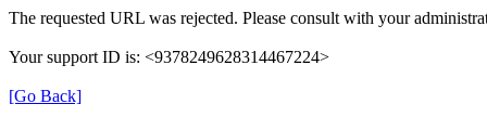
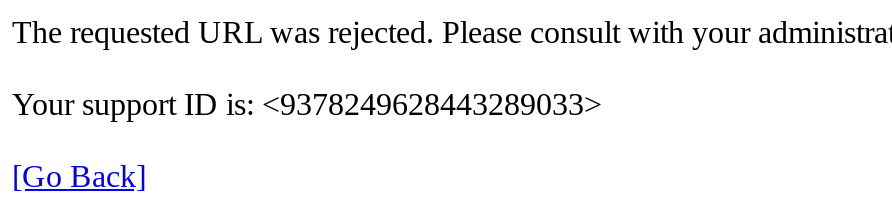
- Your support ID is: <9378249628314467224>
+ Your support ID is: <9378249628443289033>
